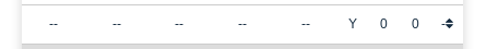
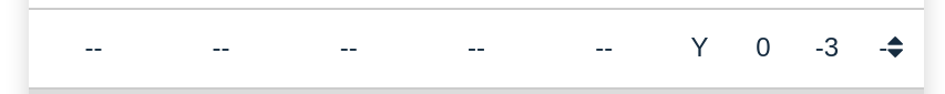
- 0
+ -3
